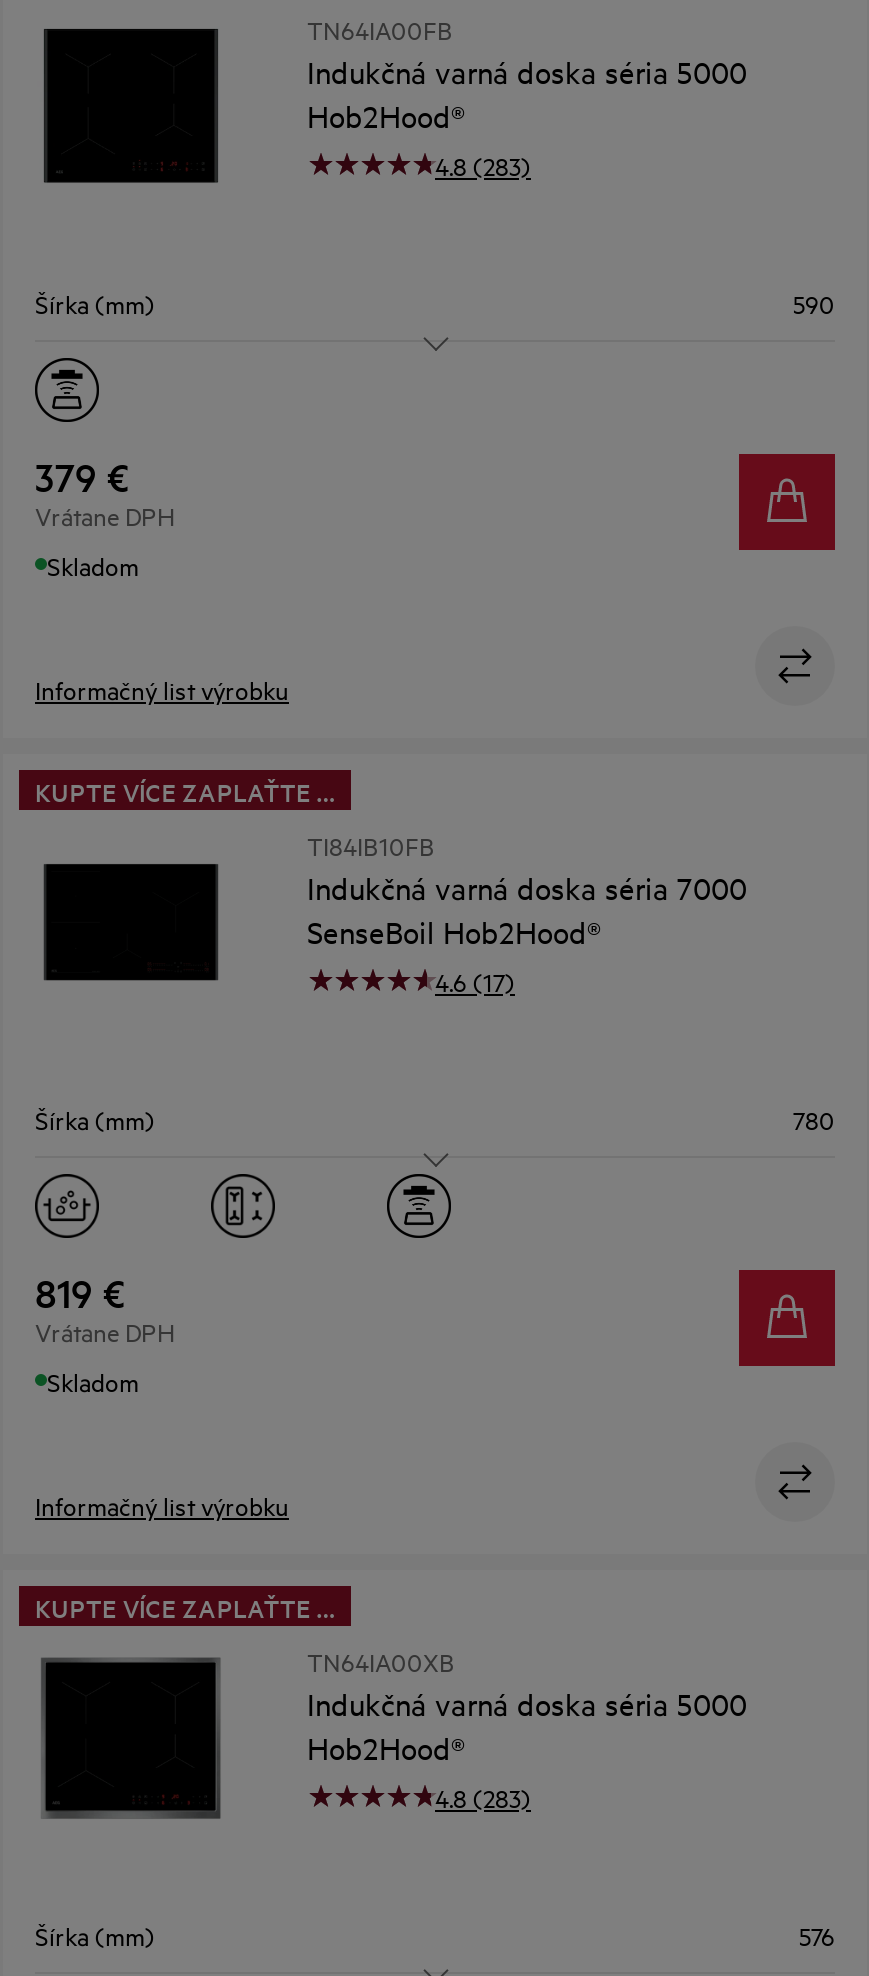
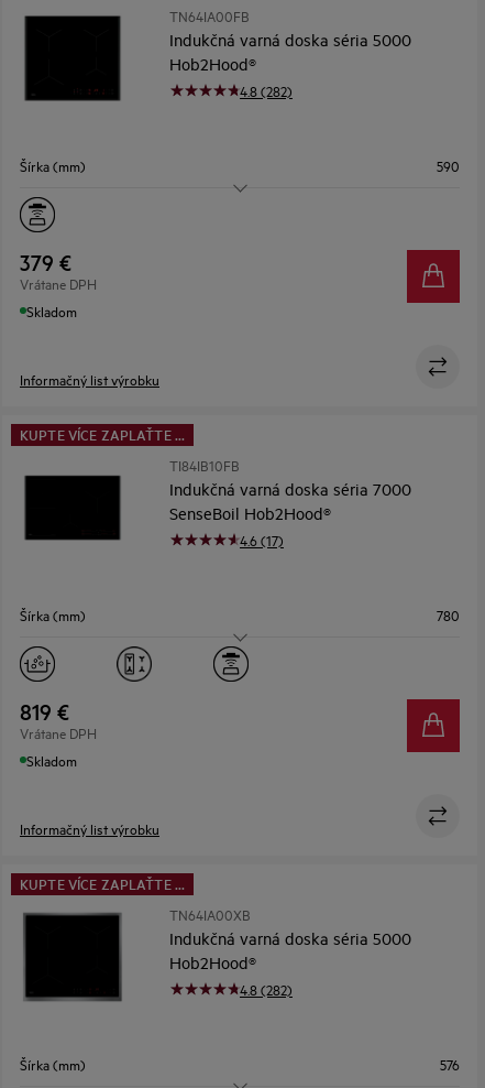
- 4.8 (283)
+ 4.8 (282)

- 4.8 (283)
+ 4.8 (282)
